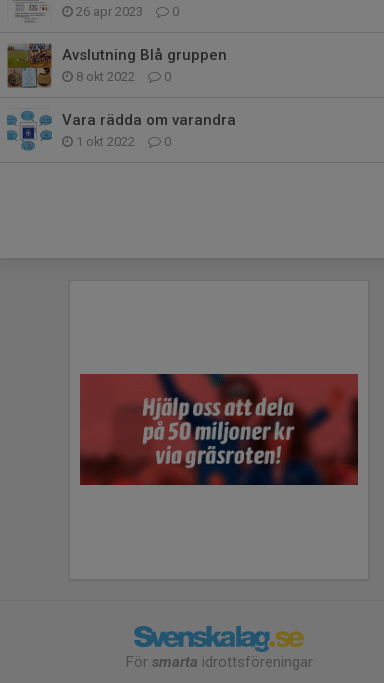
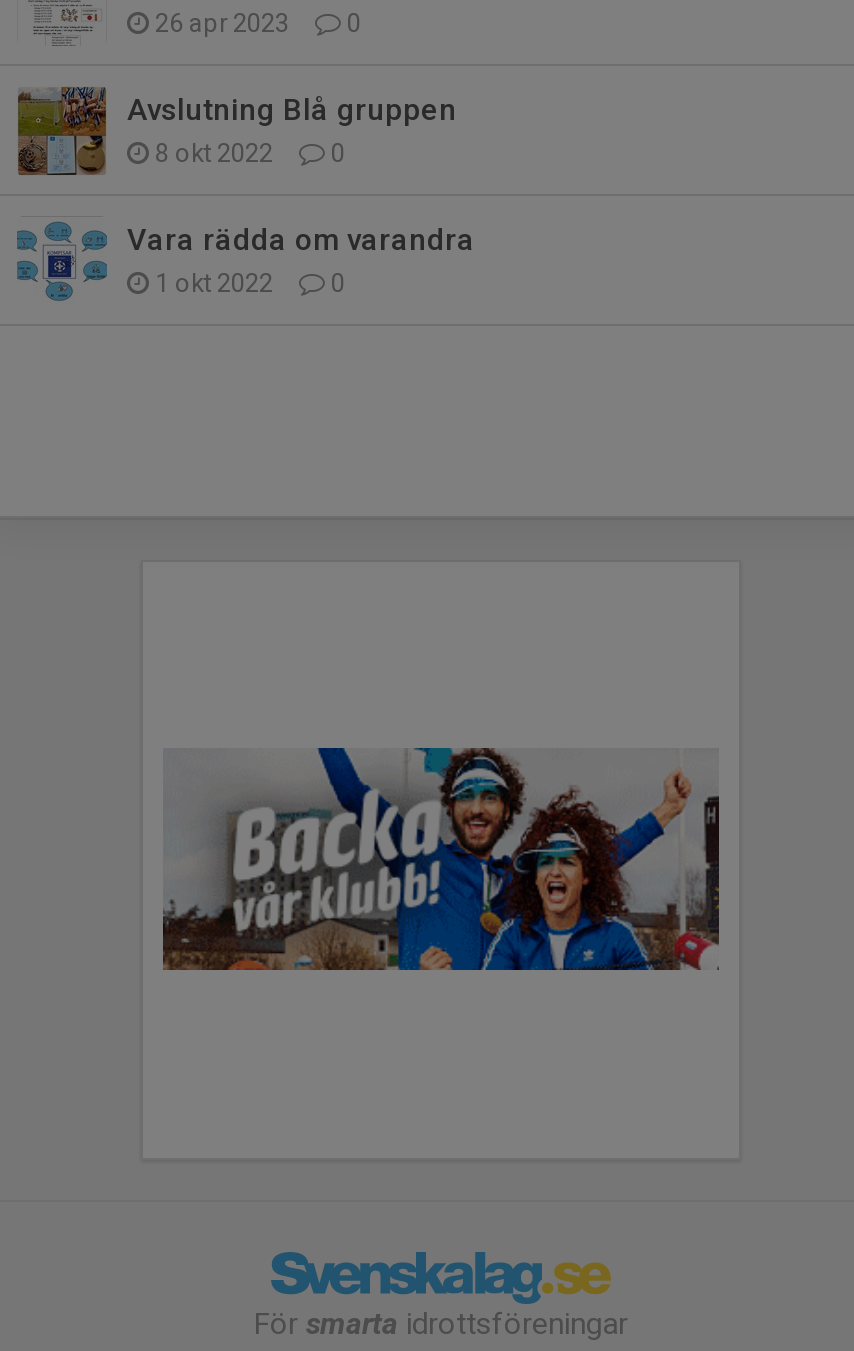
- [image]
+ [image]
